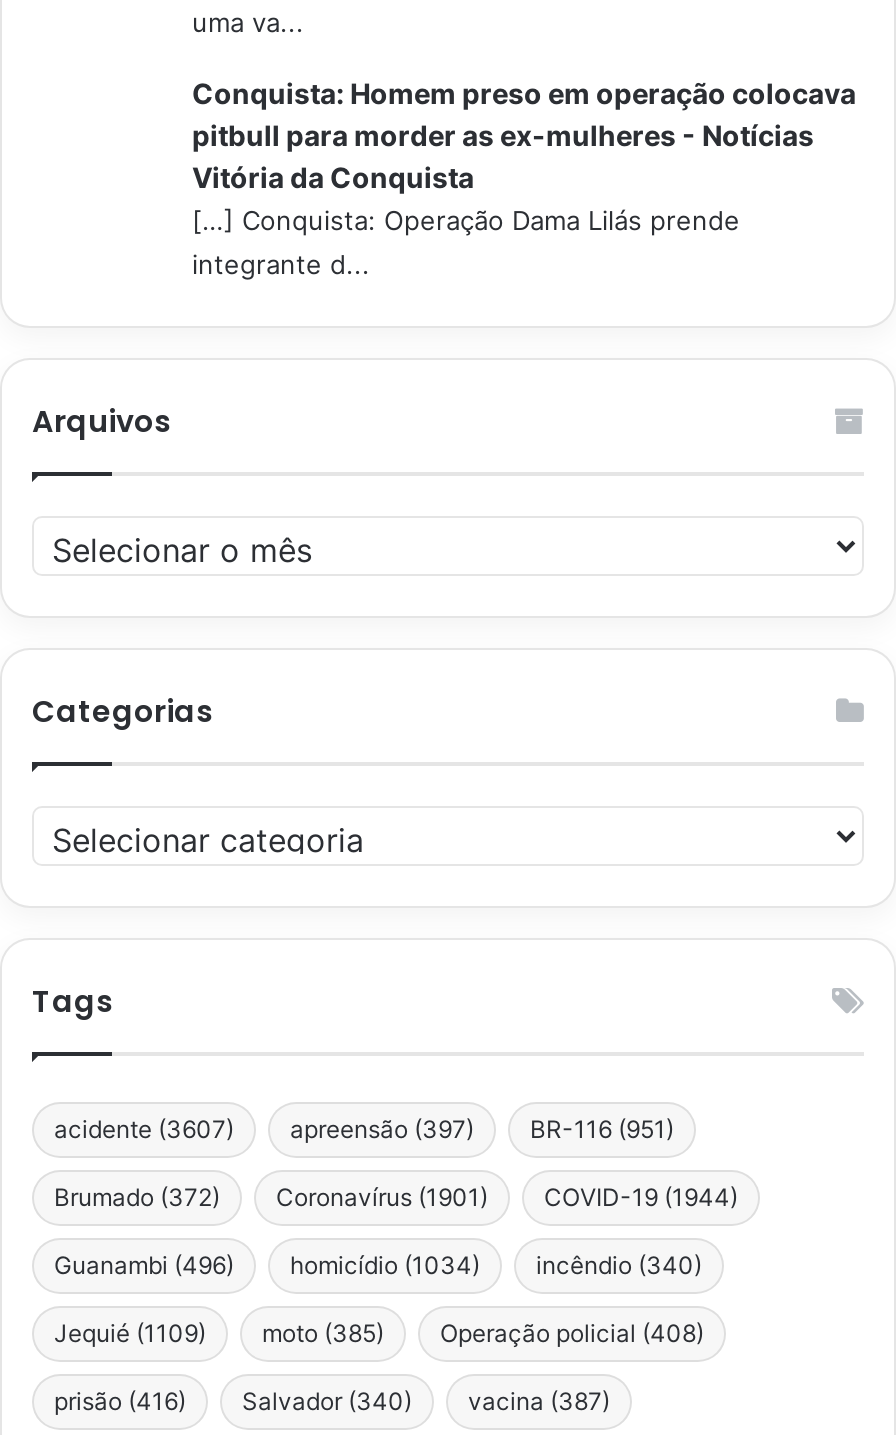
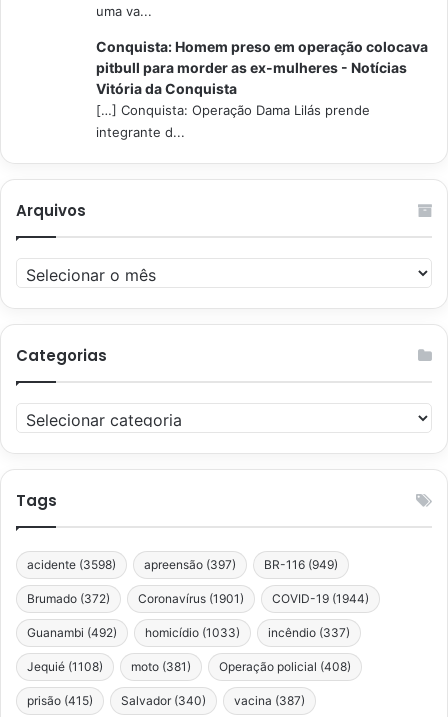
- acidente (3607)
+ acidente (3598)

- BR-116 (951)
+ BR-116 (949)

- Guanambi (496)
+ Guanambi (492)

- homicídio (1034)
+ homicídio (1033)

- incêndio (340)
+ incêndio (337)

- Jequié (1109)
+ Jequié (1108)

- moto (385)
+ moto (381)

- prisão (416) Salvador (340) vacina (387)
+ prisão (415) Salvador (340) vacina (387)
